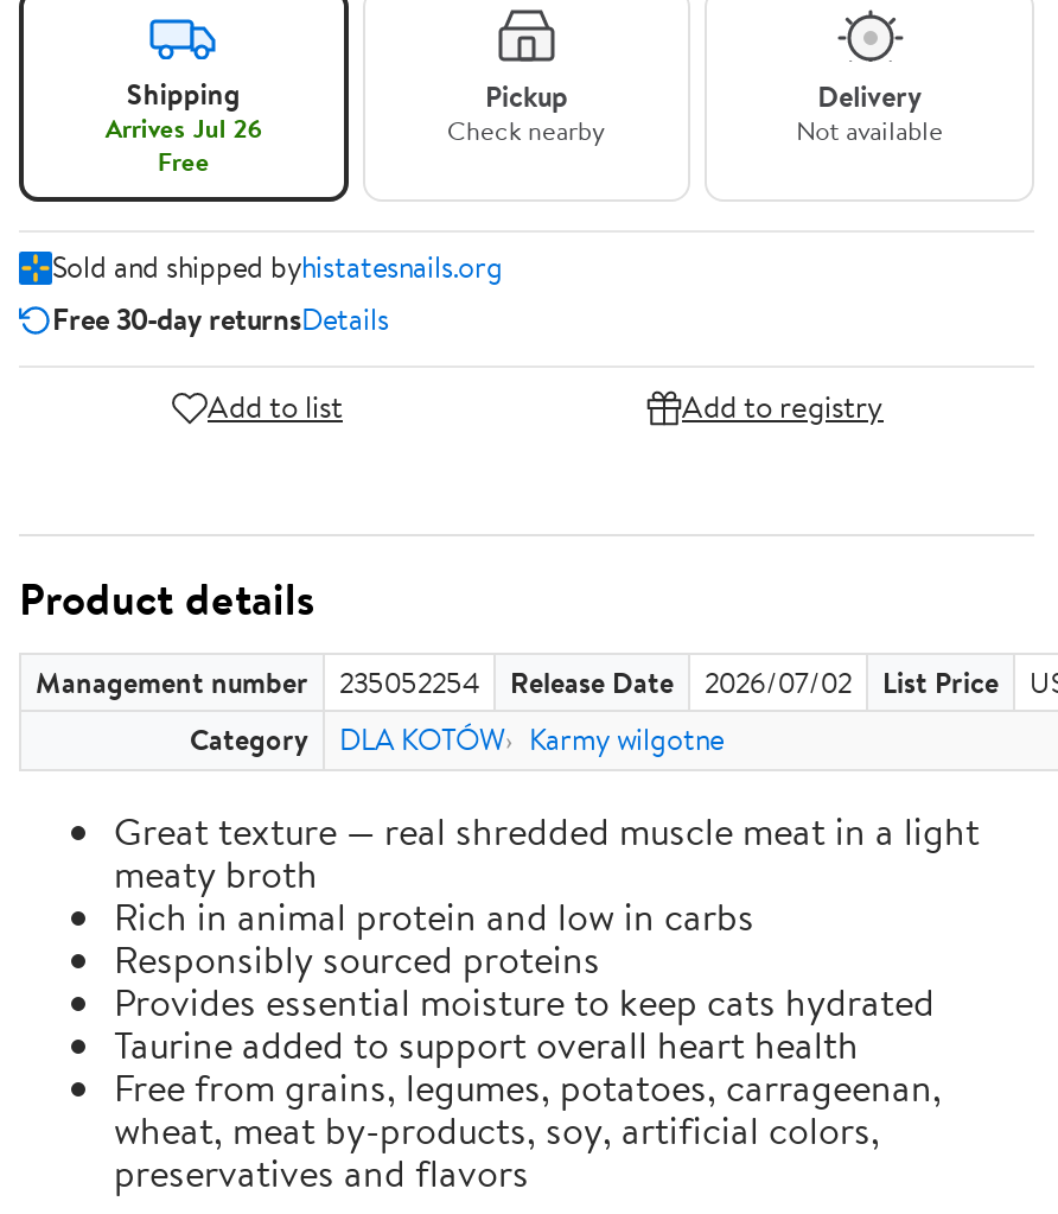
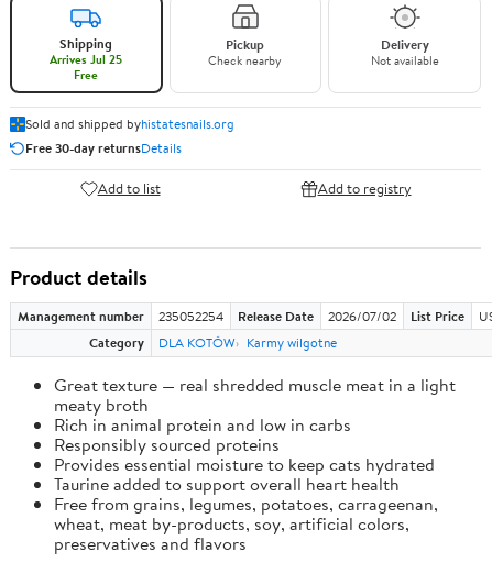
- Arrives Jul 26
+ Arrives Jul 25
